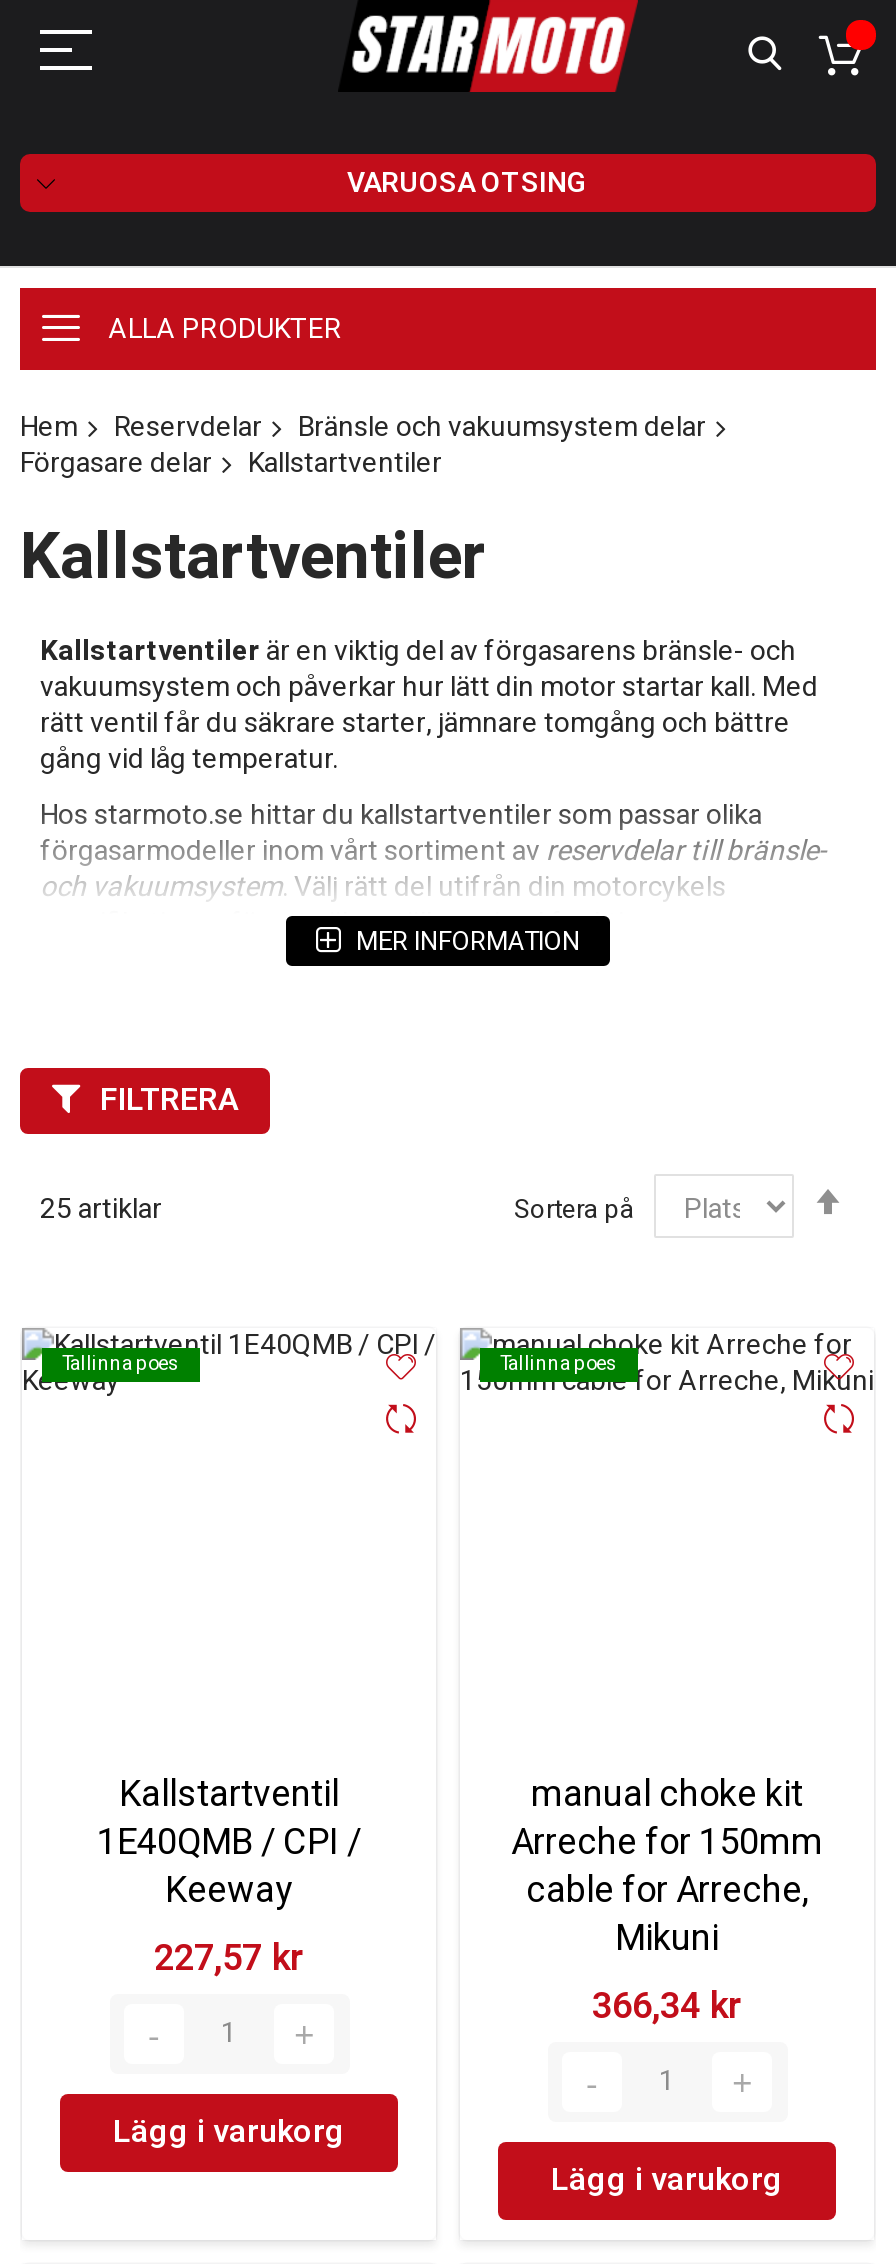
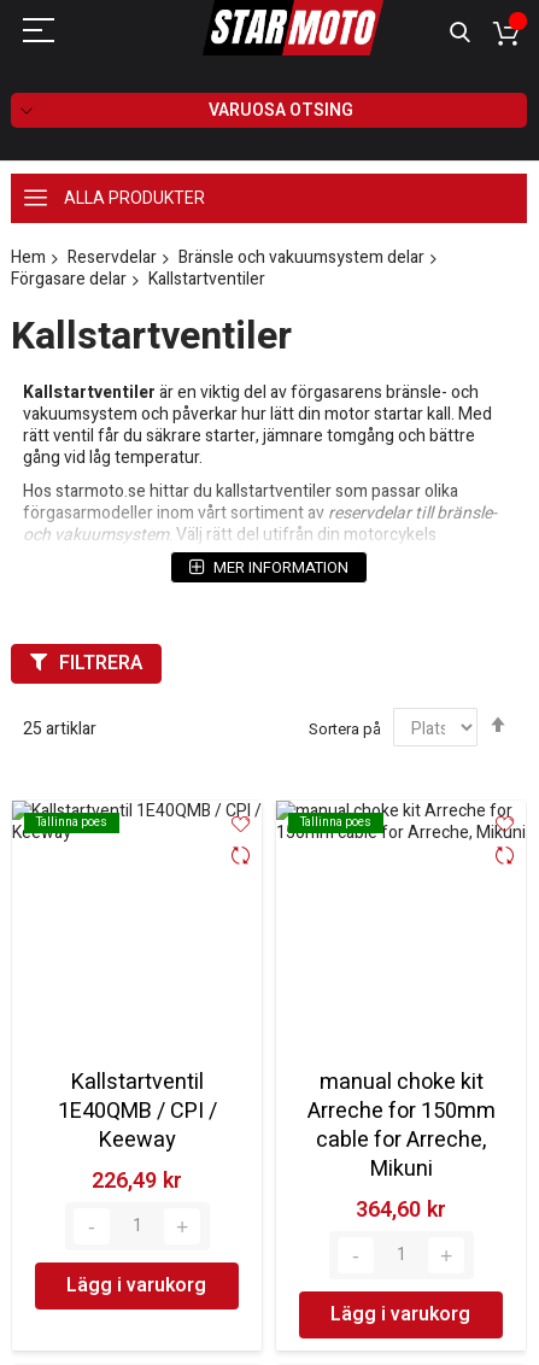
- 227,57 kr
+ 226,49 kr

- 366,34 kr
+ 364,60 kr
